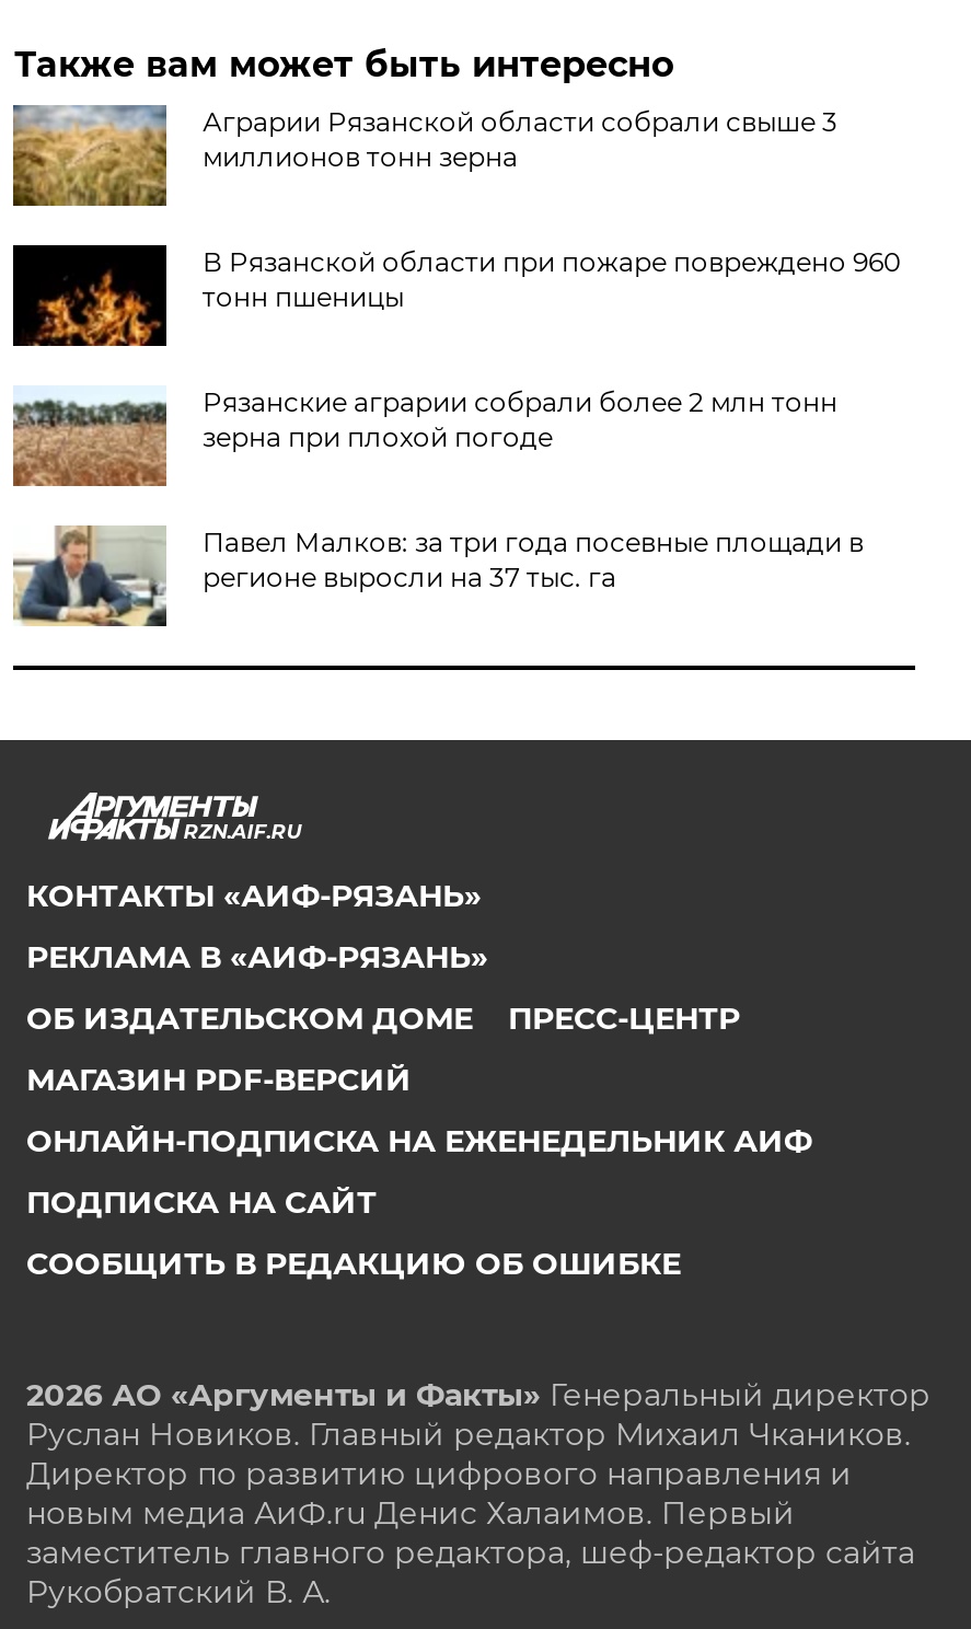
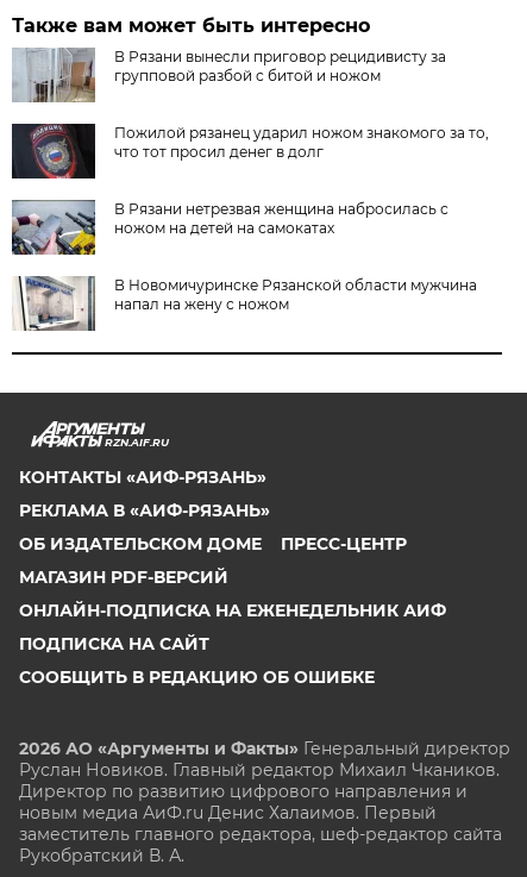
- [image]
- Аграрии Рязанской области собрали свыше 3
- миллионов тонн зерна
+ [image]
+ В Рязани вынесли приговор рецидивисту за
+ групповой разбой с битой и ножом

- [image]
- В Рязанской области при пожаре повреждено 960
- тонн пшеницы
+ [image]
+ Пожилой рязанец ударил ножом знакомого за то,
+ что тот просил денег в долг

- [image]
- Рязанские аграрии собрали более 2 млн тонн
- зерна при плохой погоде
+ [image]
+ В Рязани нетрезвая женщина набросилась с
+ ножом на детей на самокатах

- [image]
- Павел Малков: за три года посевные площади в
- регионе выросли на 37 тыс. га
+ [image]
+ В Новомичуринске Рязанской области мужчина
+ напал на жену с ножом
